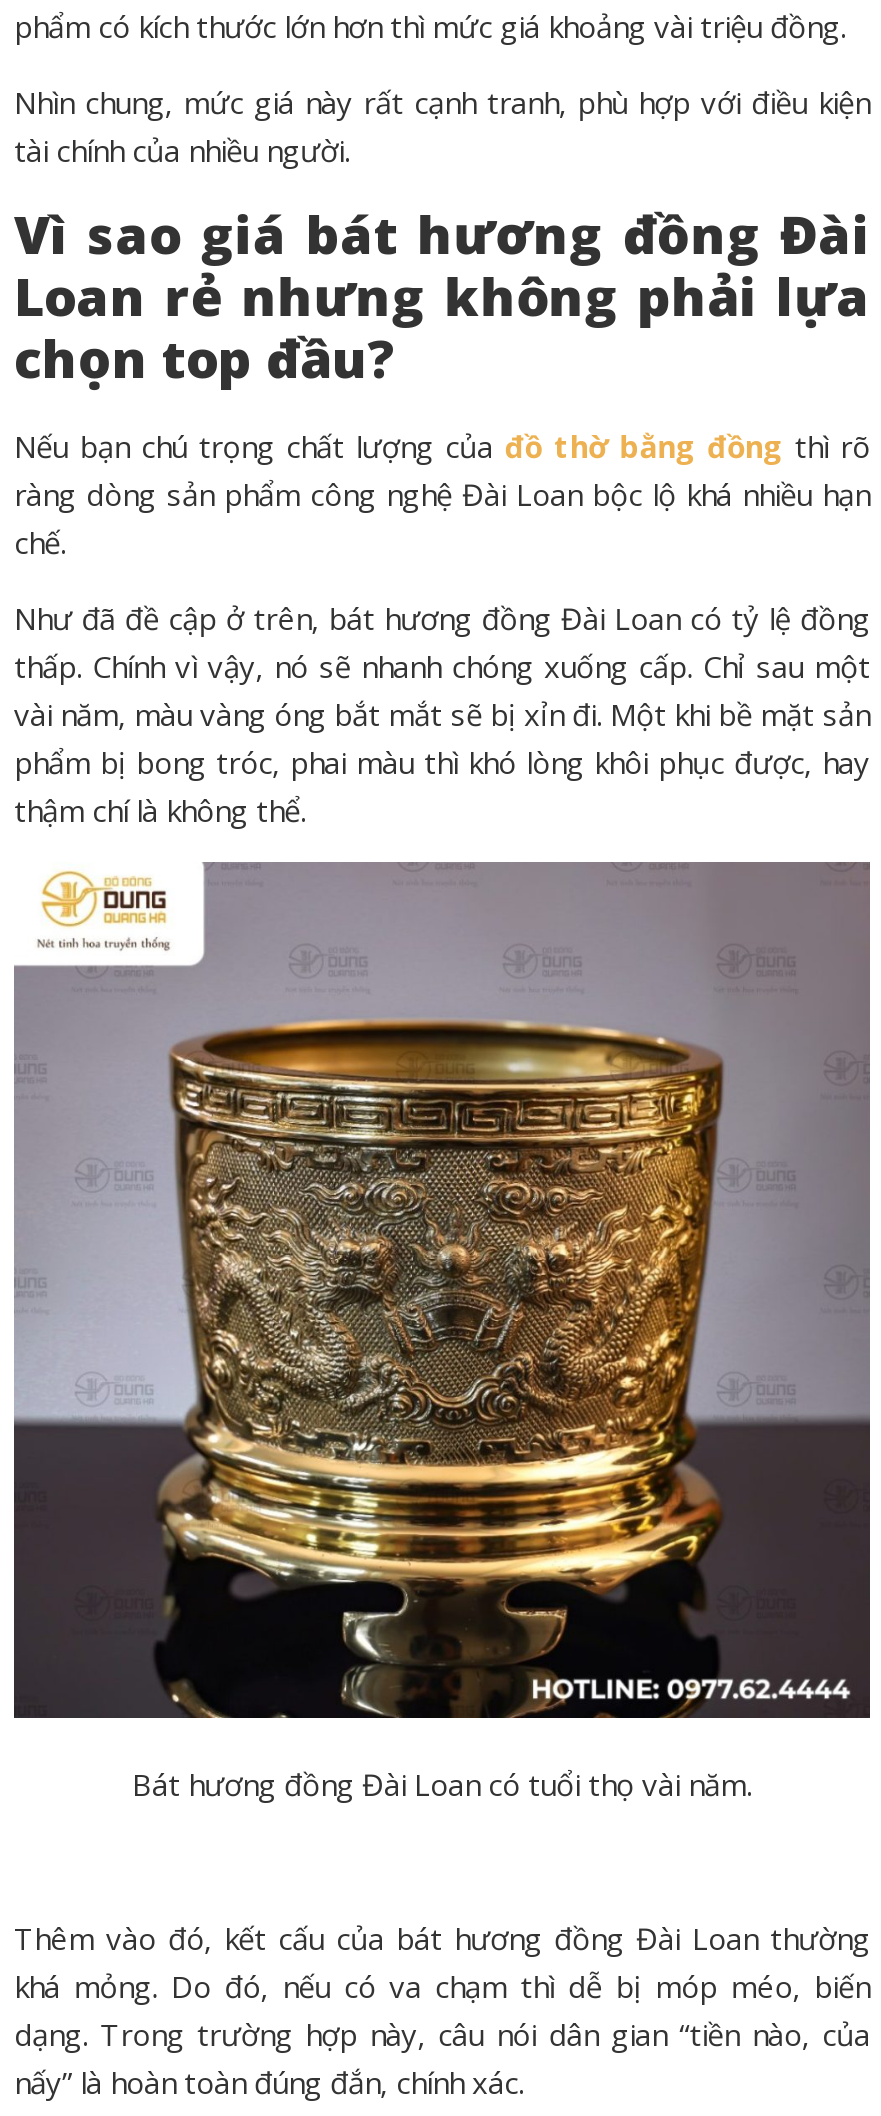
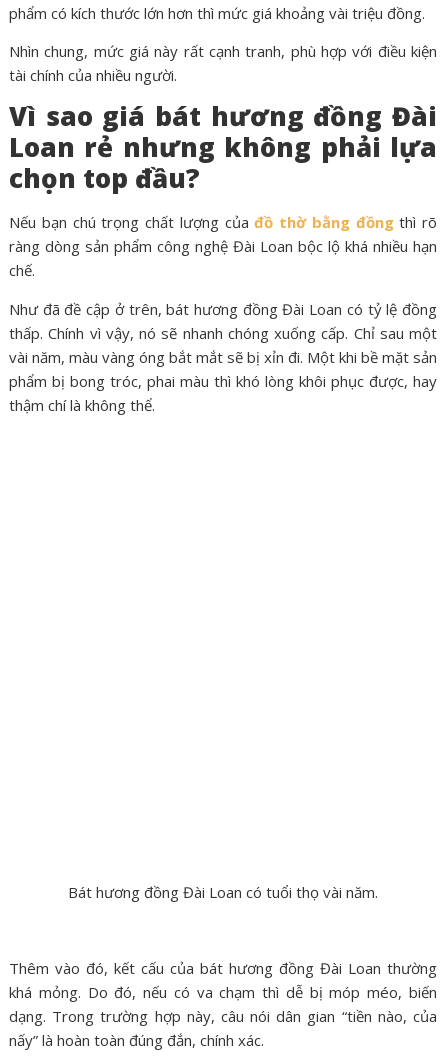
- [image]
